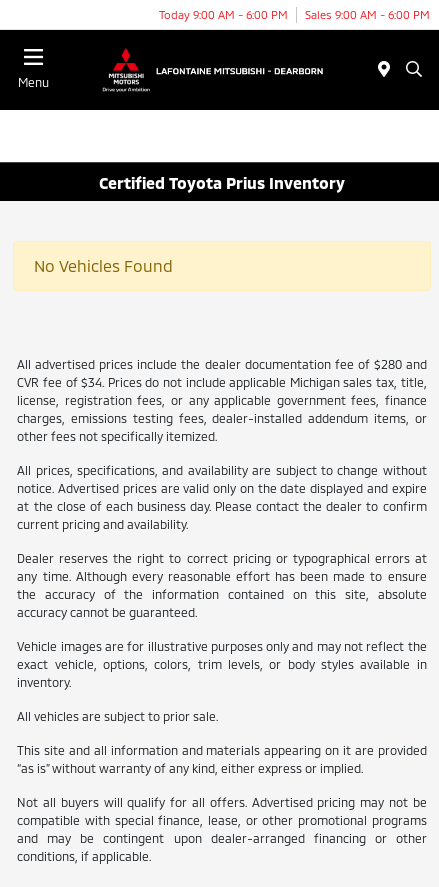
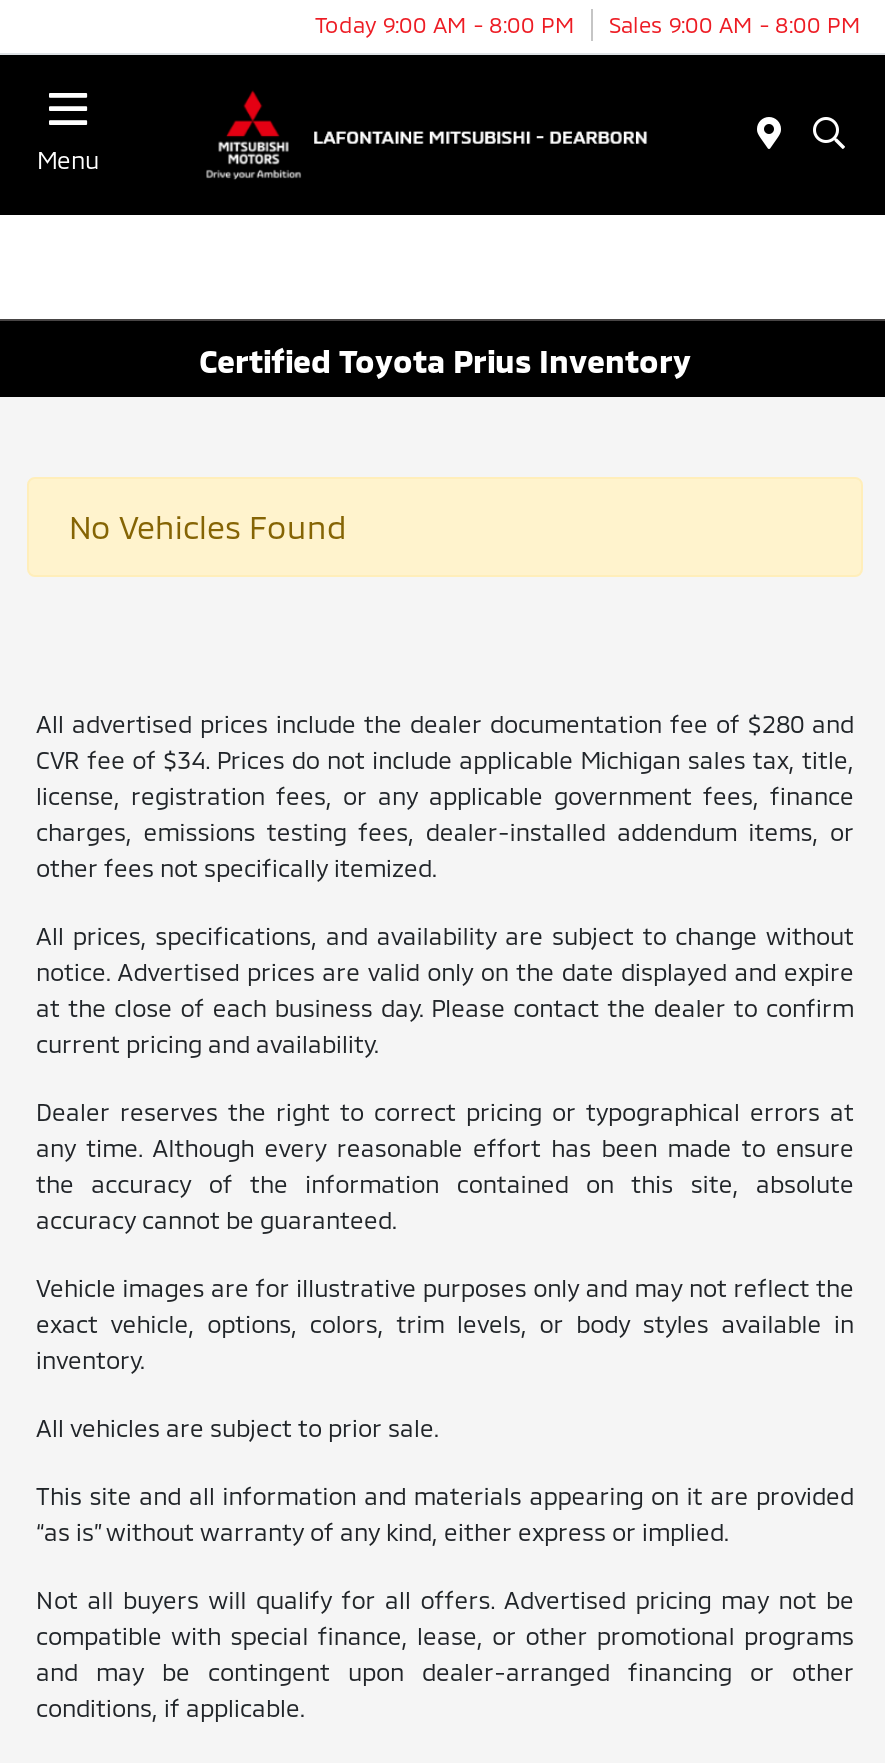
- Today 9:00 AM - 6:00 PM
+ Today 9:00 AM - 8:00 PM

- Sales 9:00 AM - 6:00 PM
+ Sales 9:00 AM - 8:00 PM
